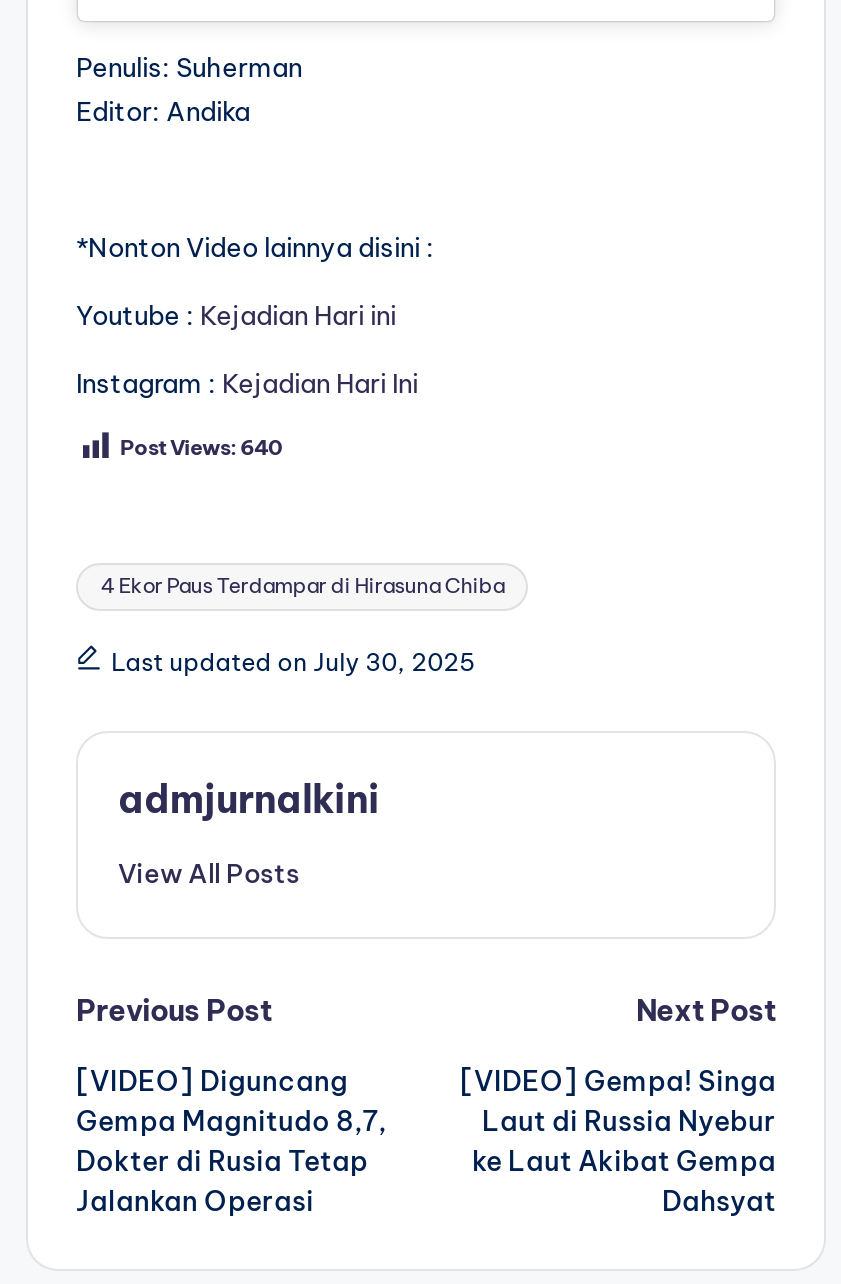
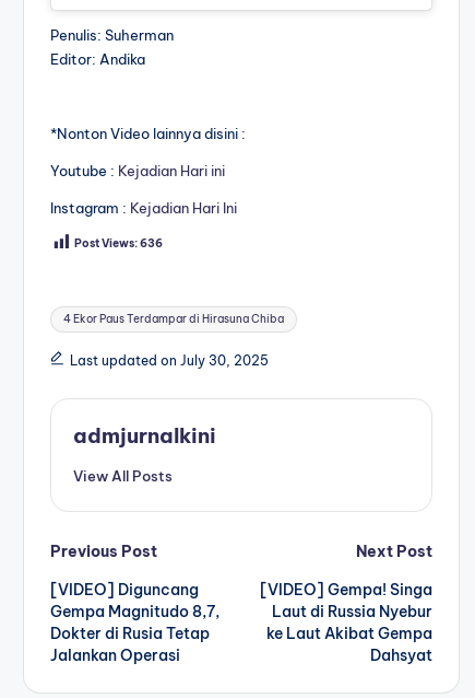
- Post Views: 640
+ Post Views: 636
